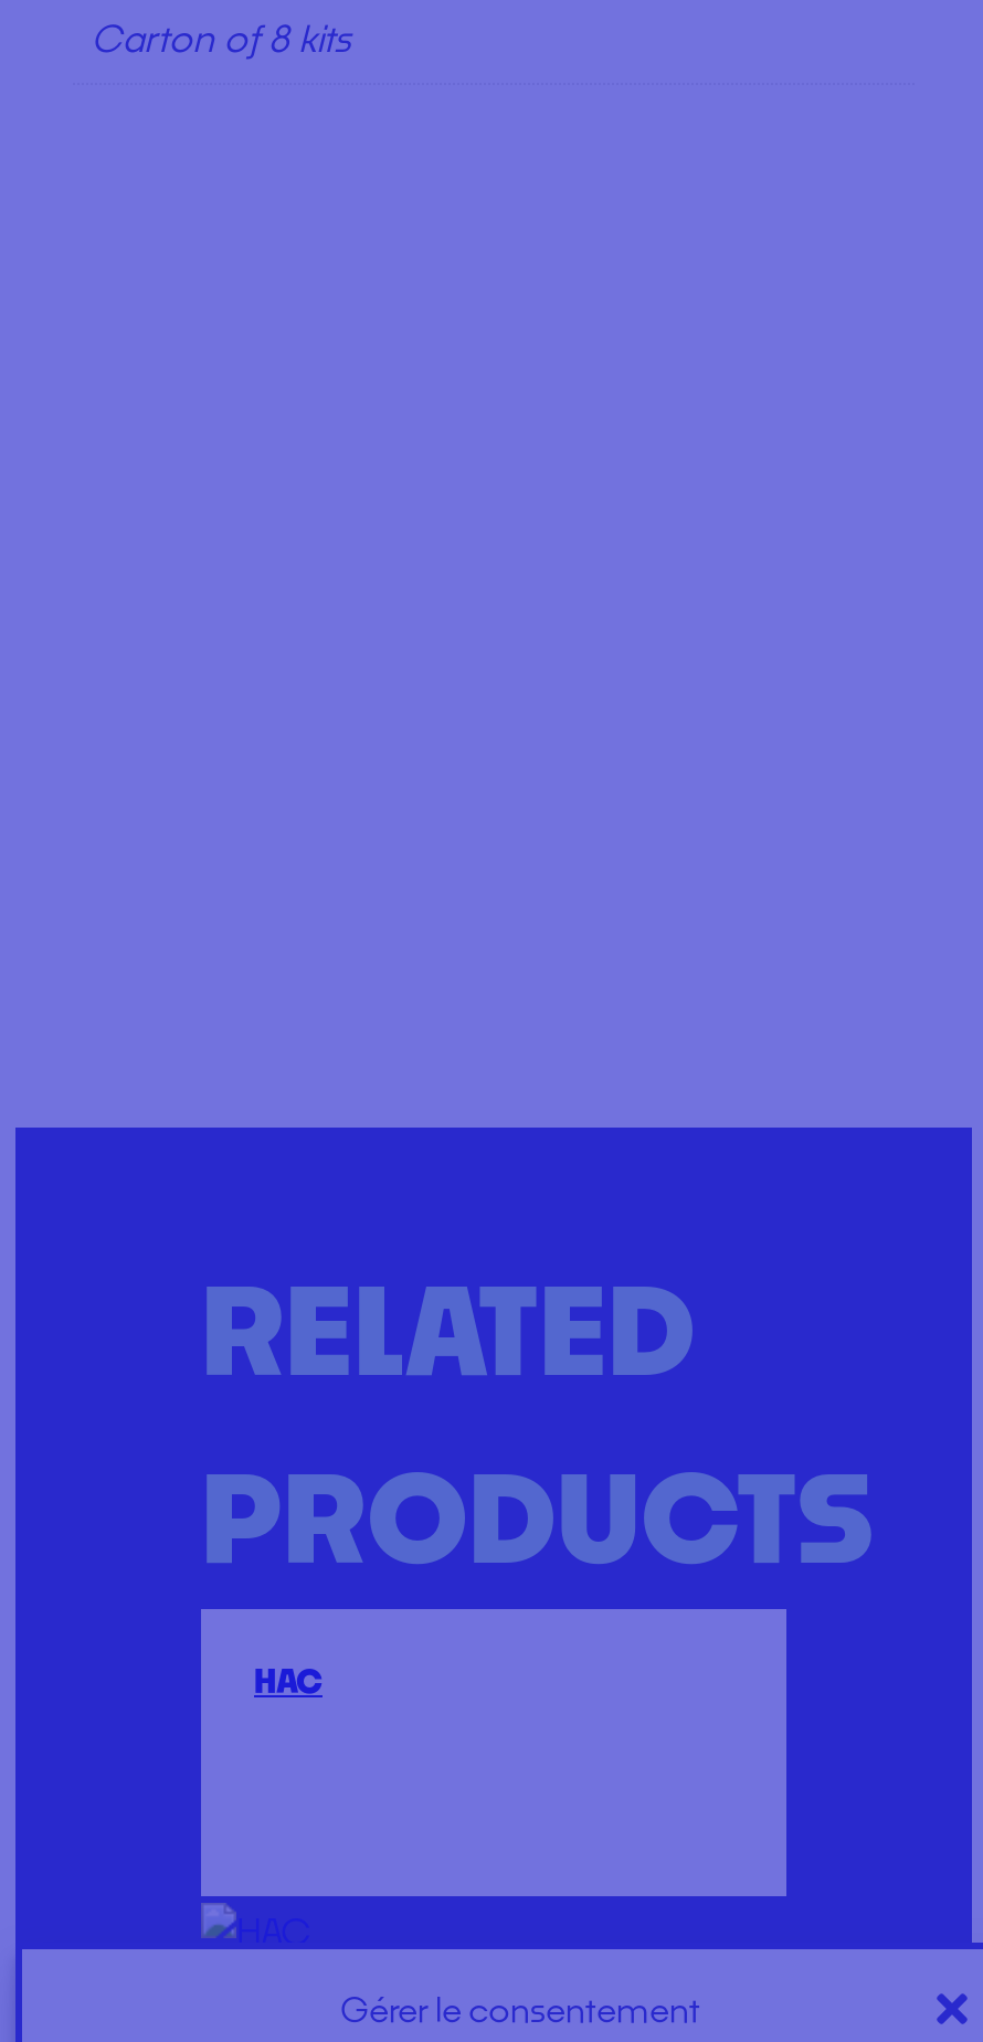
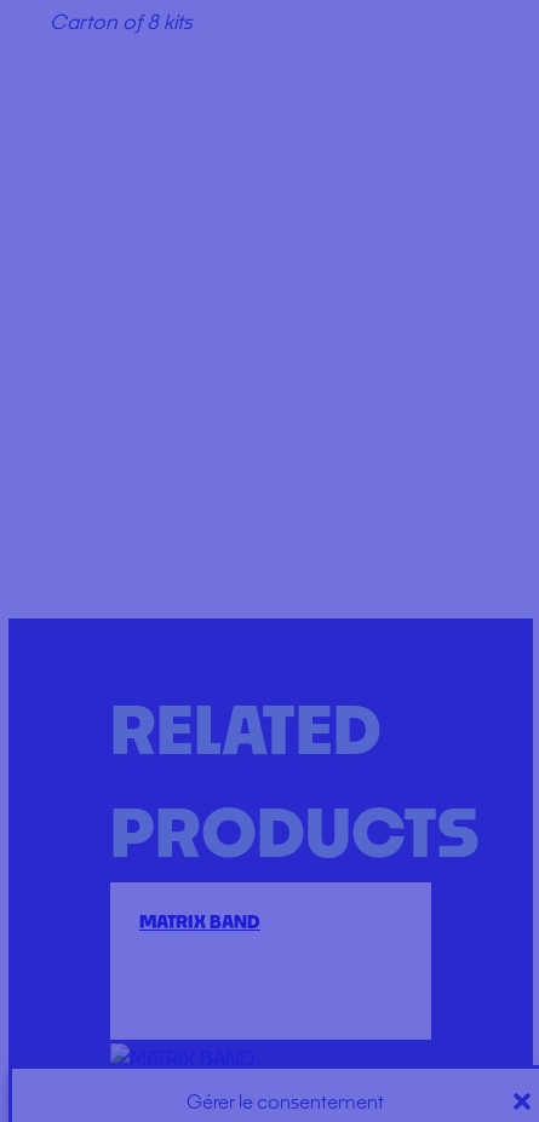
- HAC
+ MATRIX BAND
